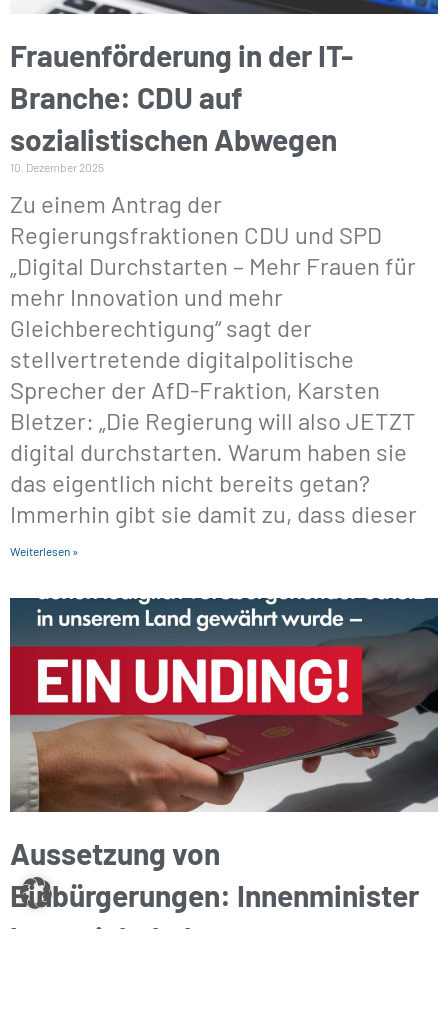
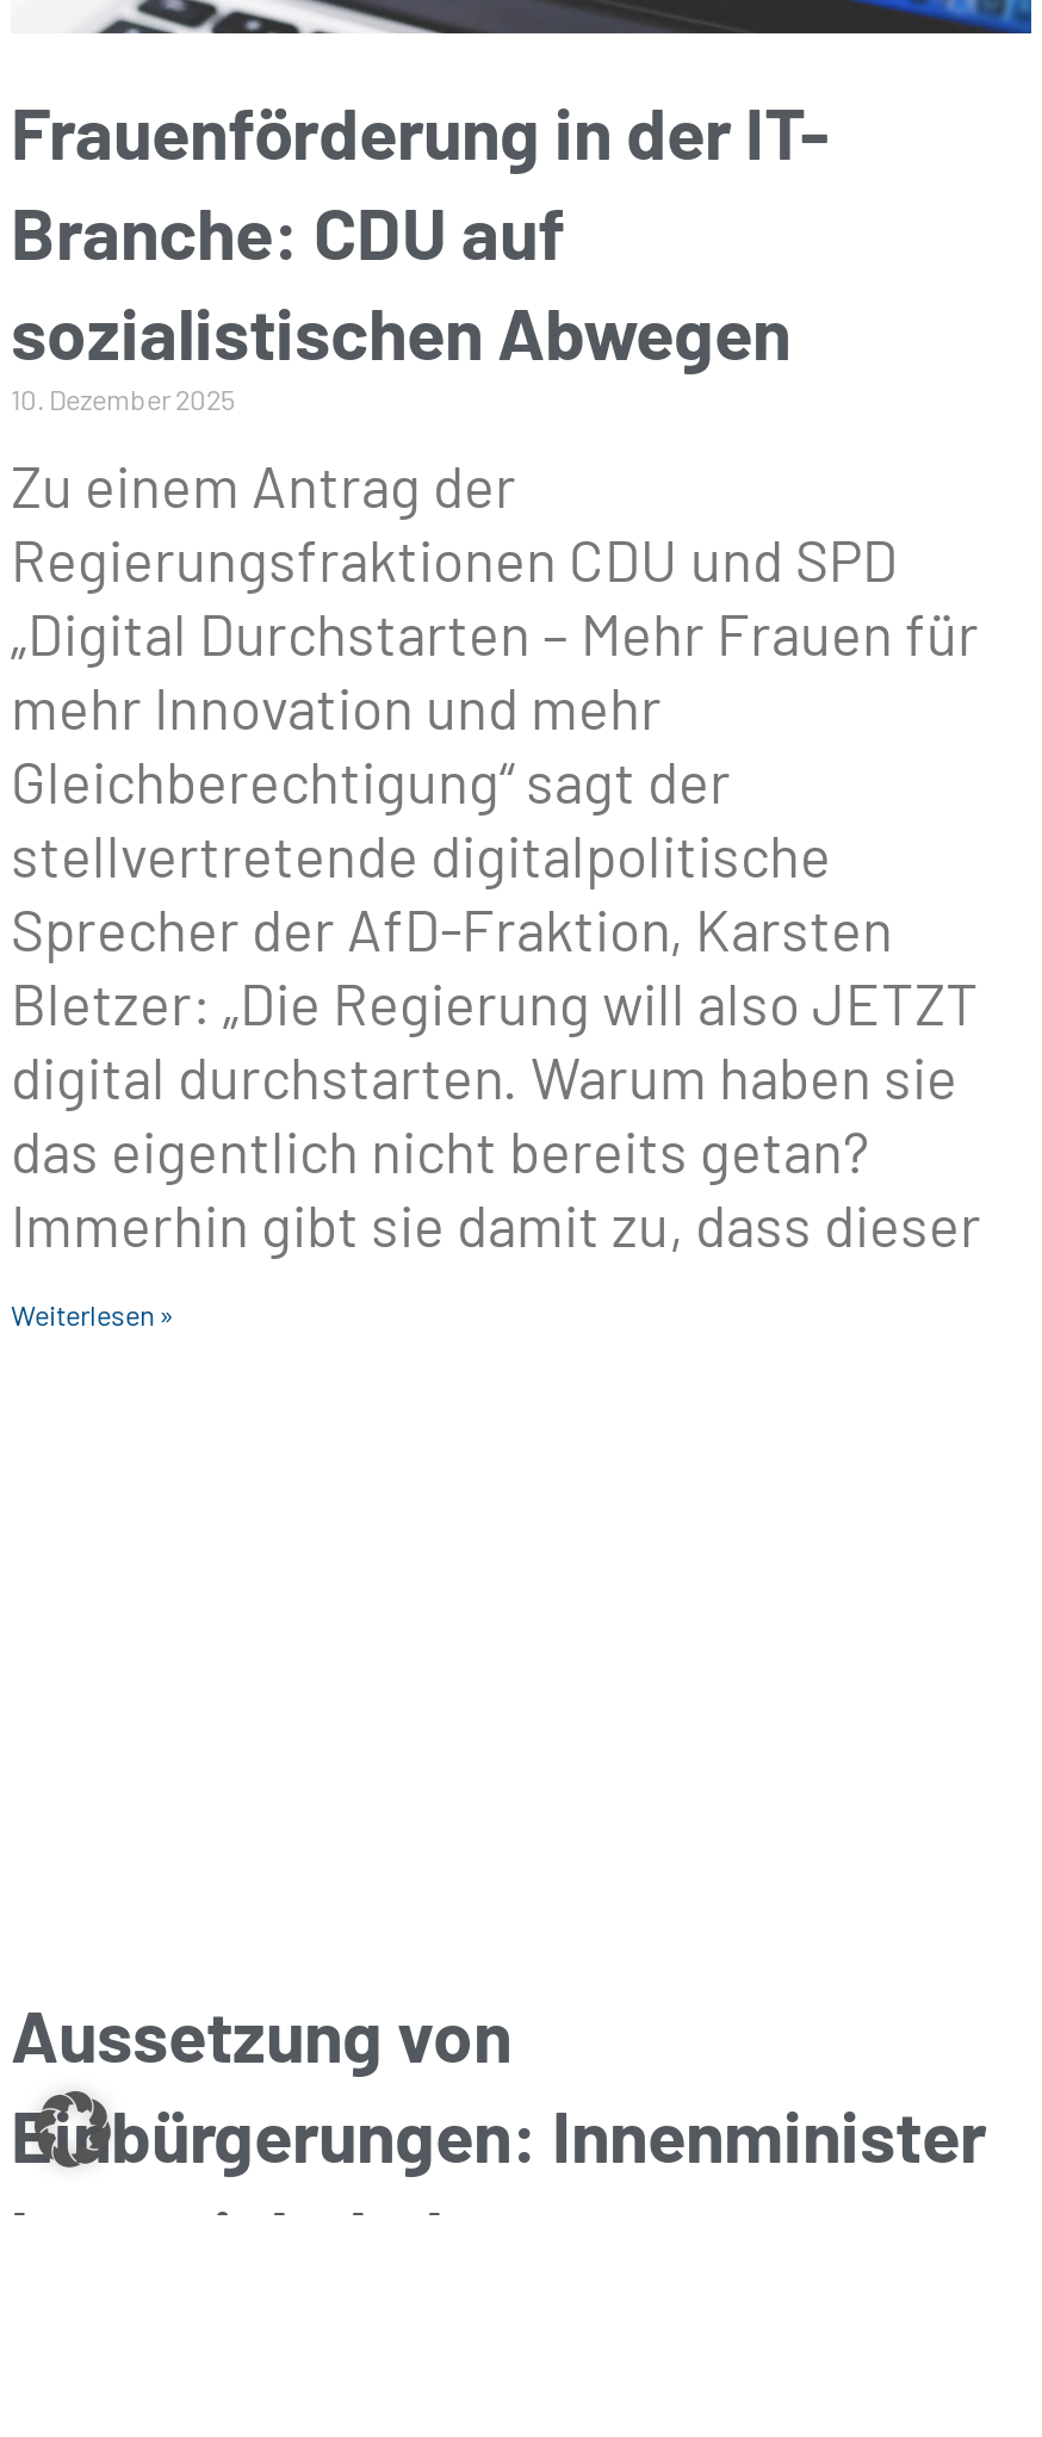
- [image]
